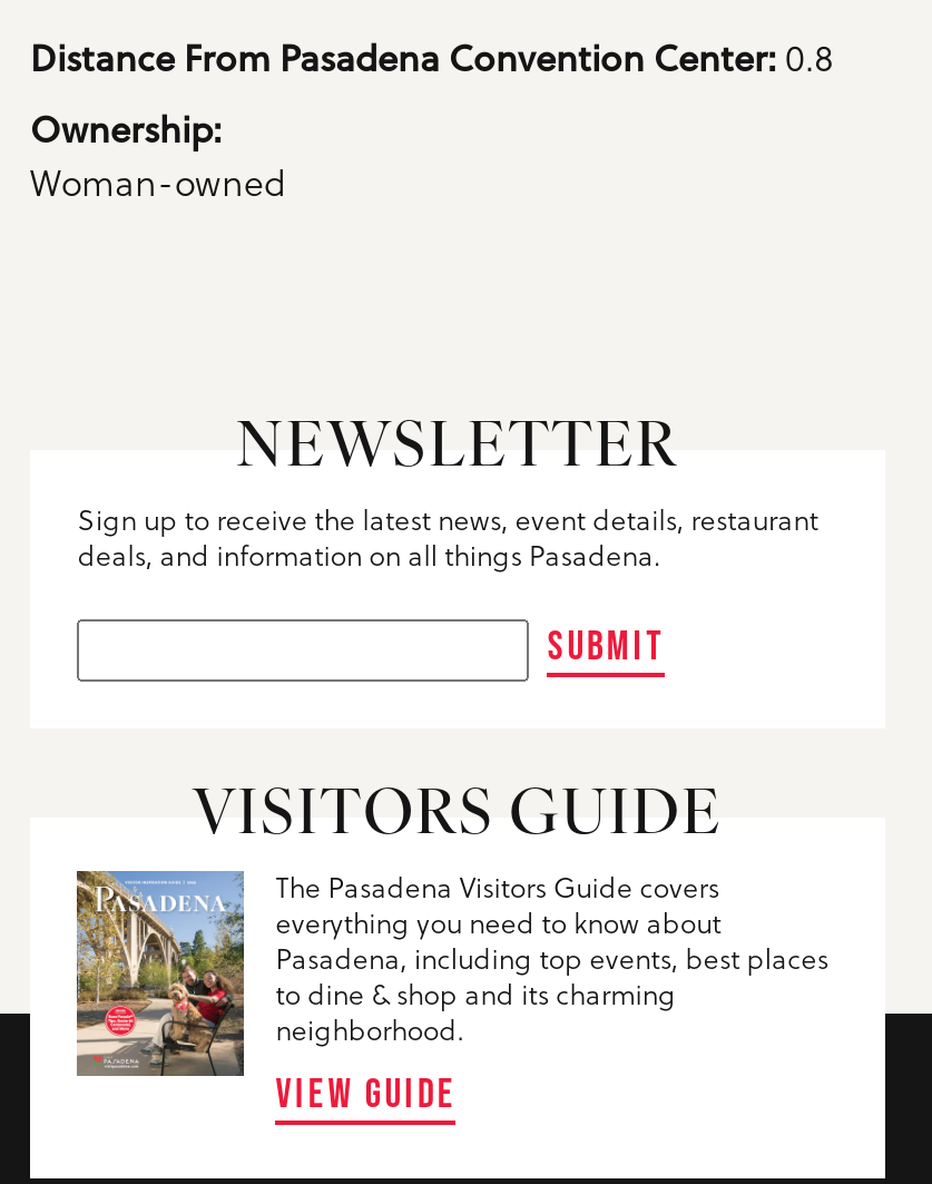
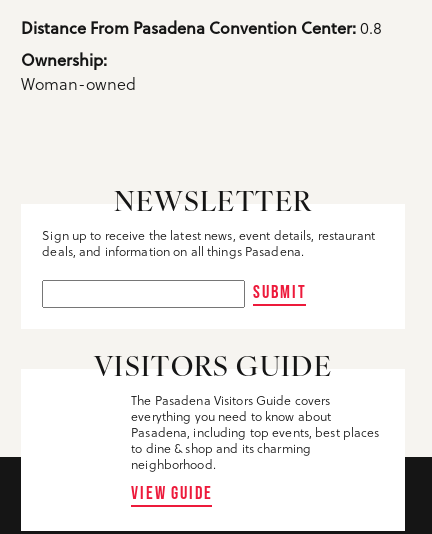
- [image]
